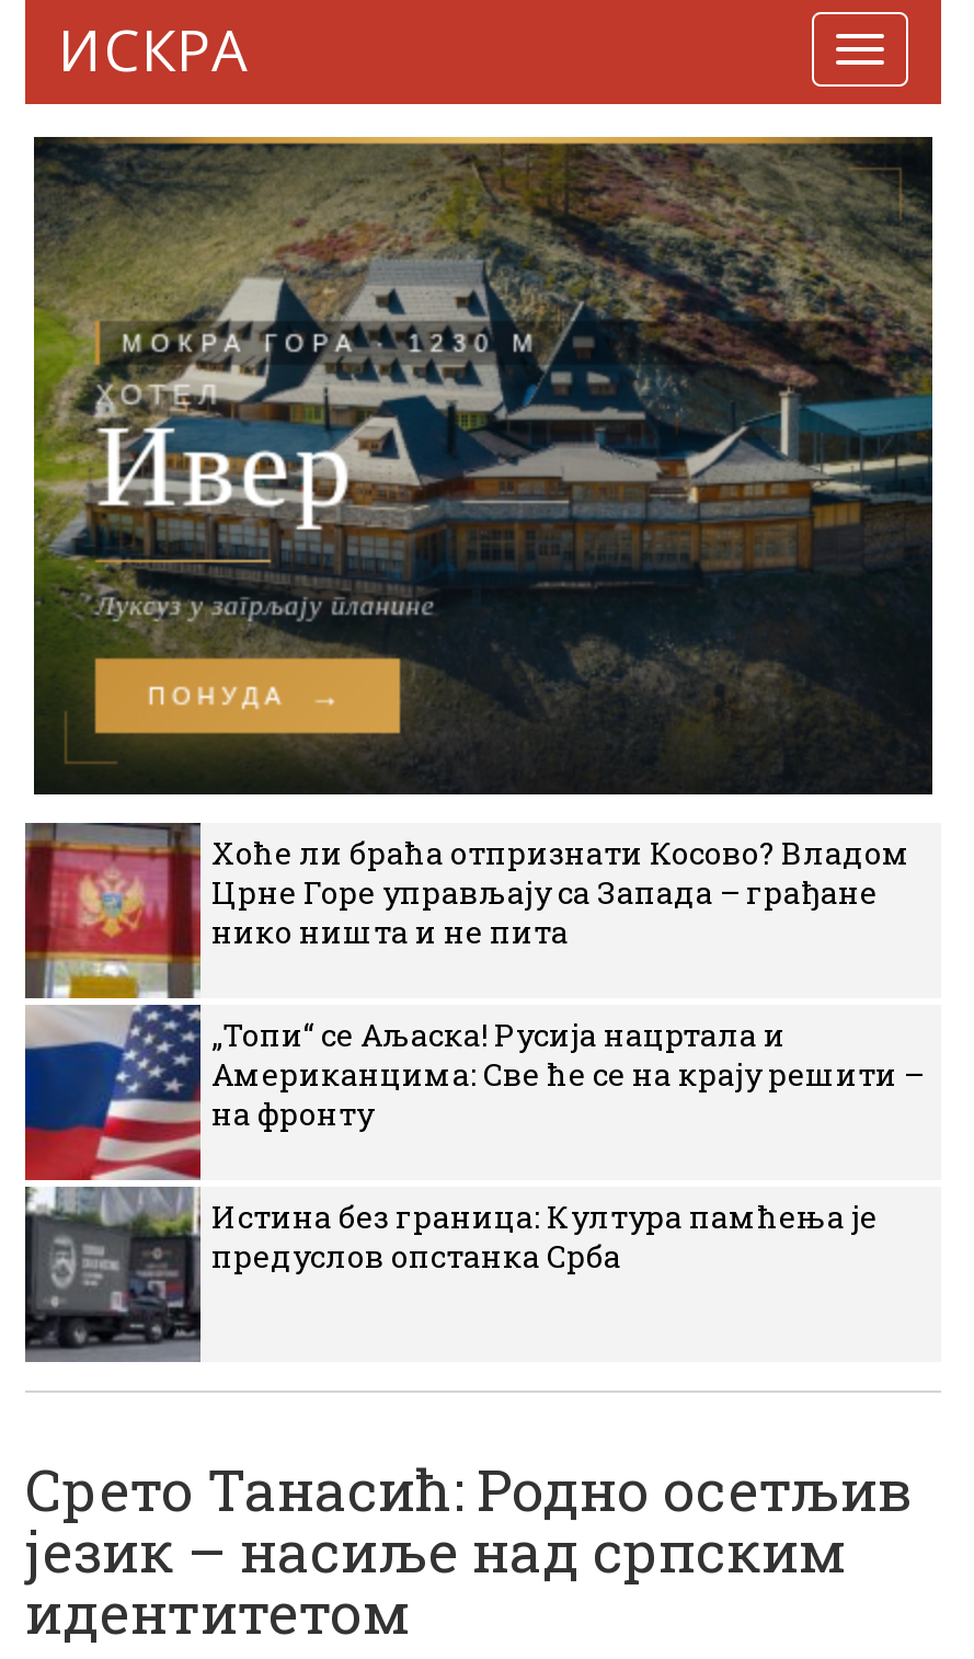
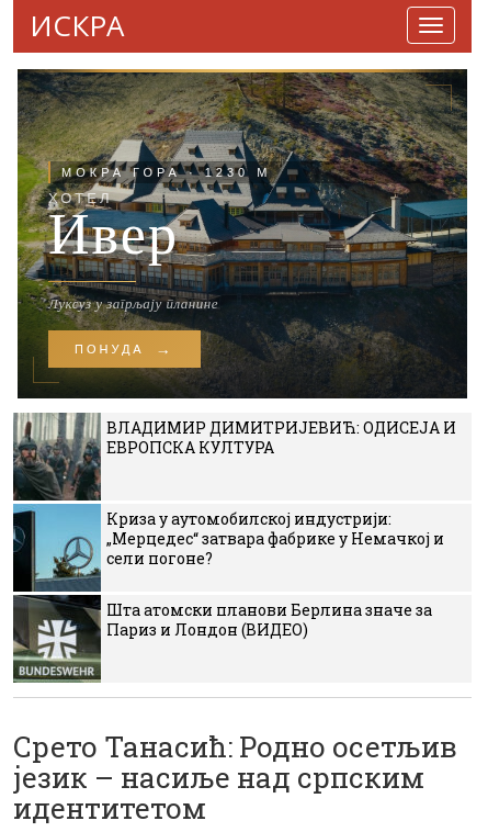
- [image]
- Хоће ли браћа отпризнати Косово? Владом
- Црне Горе управљају са Запада – грађане
- нико ништа и не пита
+ [image]
+ ВЛАДИМИР ДИМИТРИЈЕВИЋ: ОДИСЕЈА И
+ ЕВРОПСКА КУЛТУРА

- „Топи“ се Аљаска! Русија нацртала и
- Американцима: Све ће се на крају решити –
- на фронту
+ Криза у аутомобилској индустрији:
+ „Мерцедес“ затвара фабрике у Немачкој и
+ сели погоне?

- Истина без граница: Култура памћења је
- предуслов опстанка Срба
+ Шта атомски планови Берлина значе за
+ Париз и Лондон (ВИДЕО)
